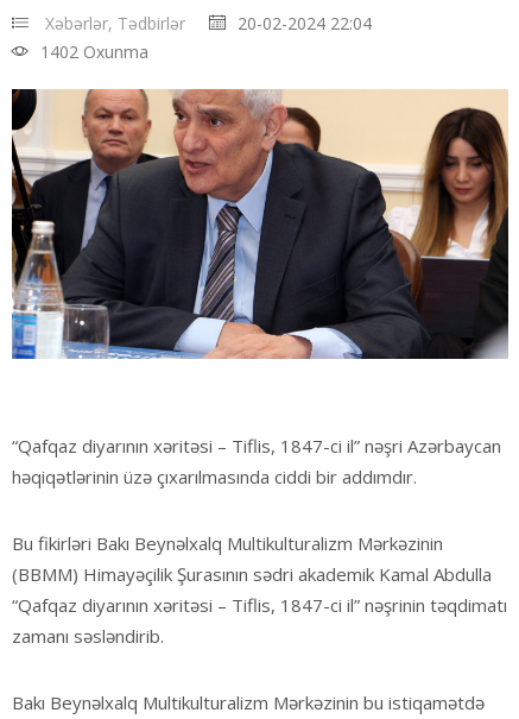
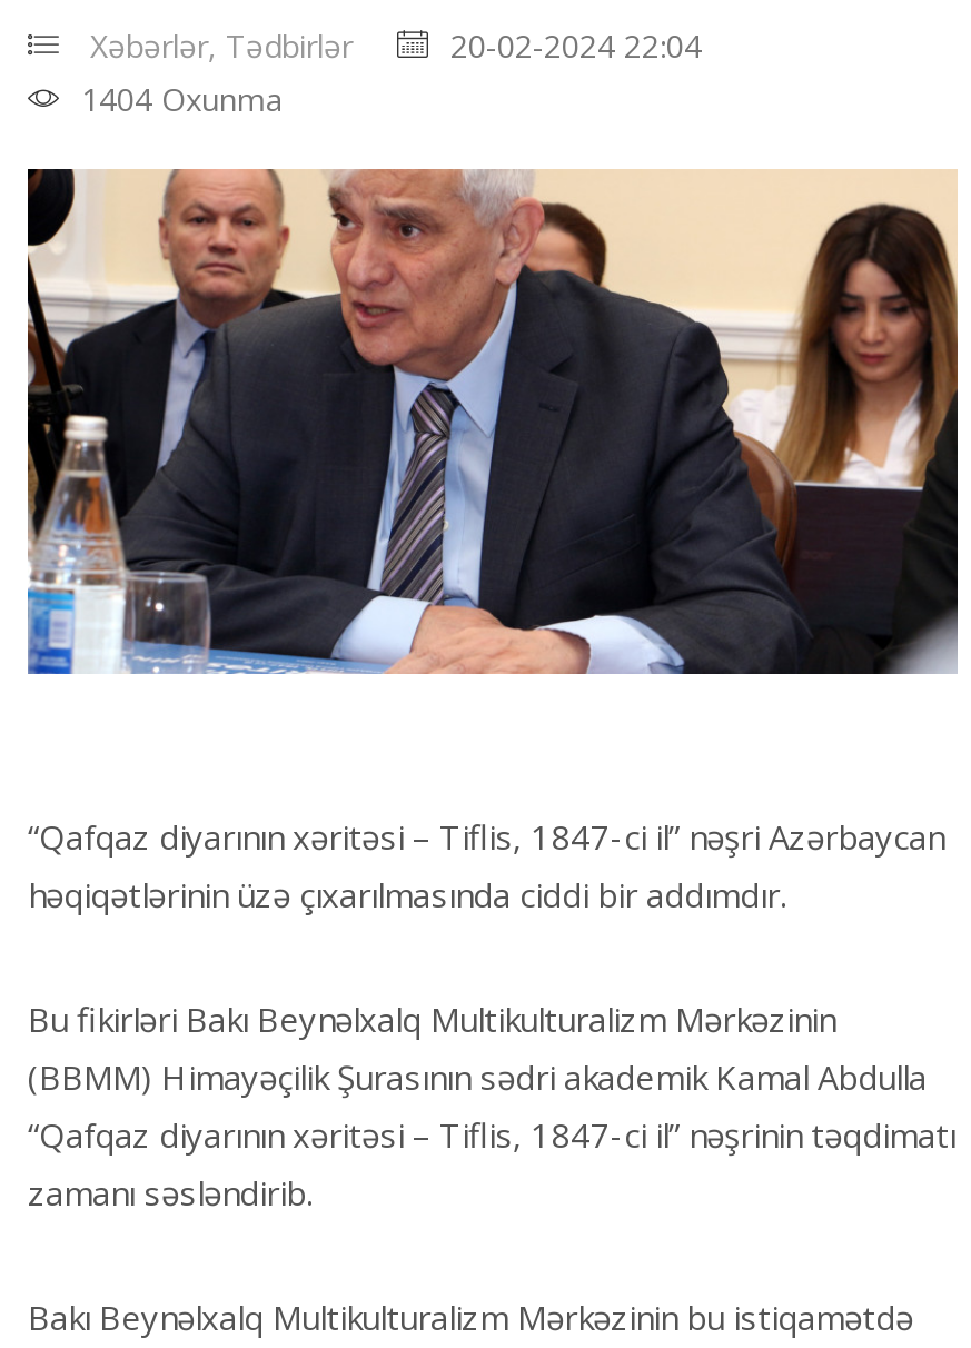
- 1402 Oxunma
+ 1404 Oxunma
